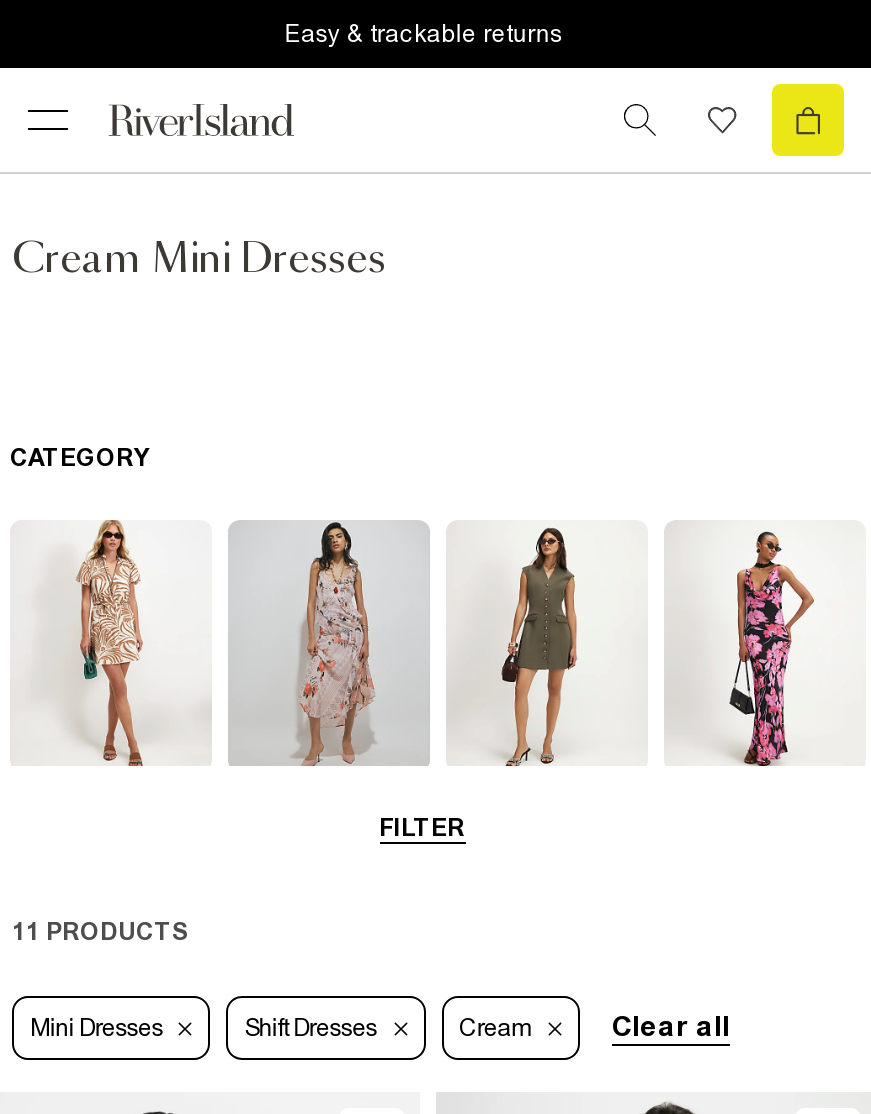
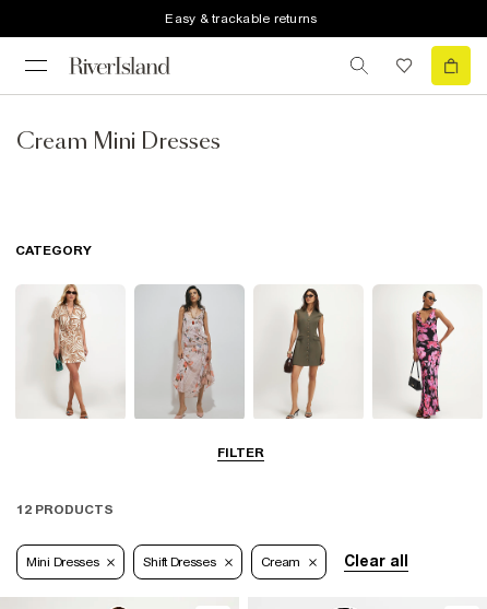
- 11 PRODUCTS
+ 12 PRODUCTS
